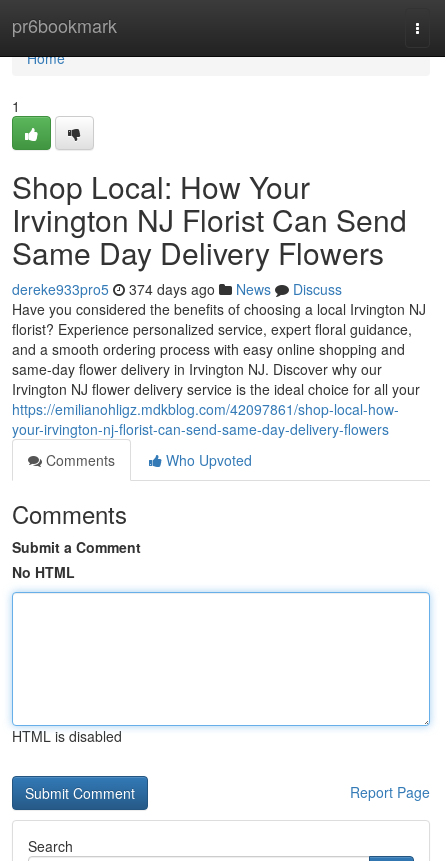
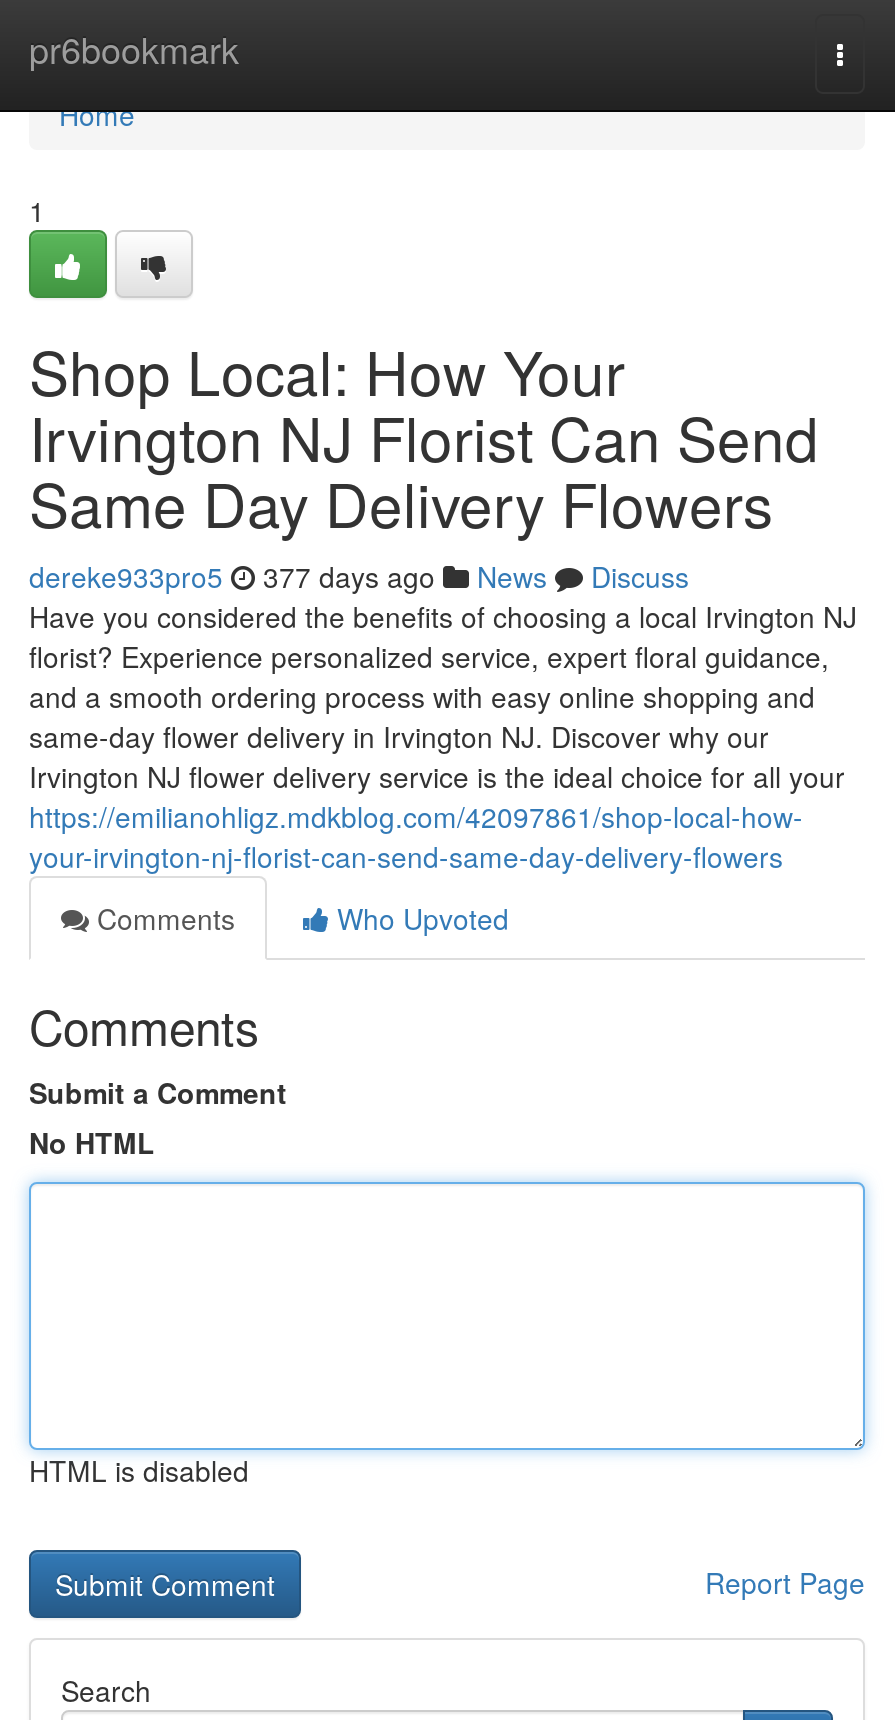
- dereke933pro5 374 days ago News Discuss
+ dereke933pro5 377 days ago News Discuss
